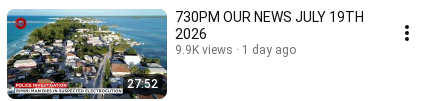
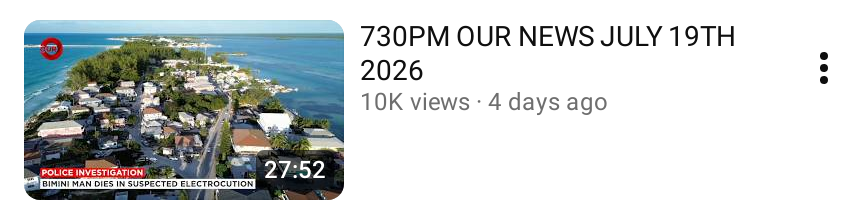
- 9.9K views
+ 10K views

- 1 day ago
+ 4 days ago
